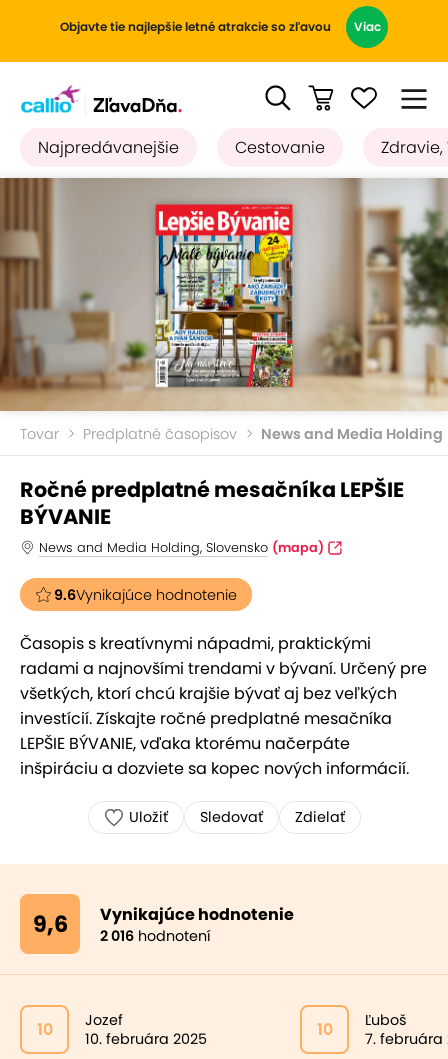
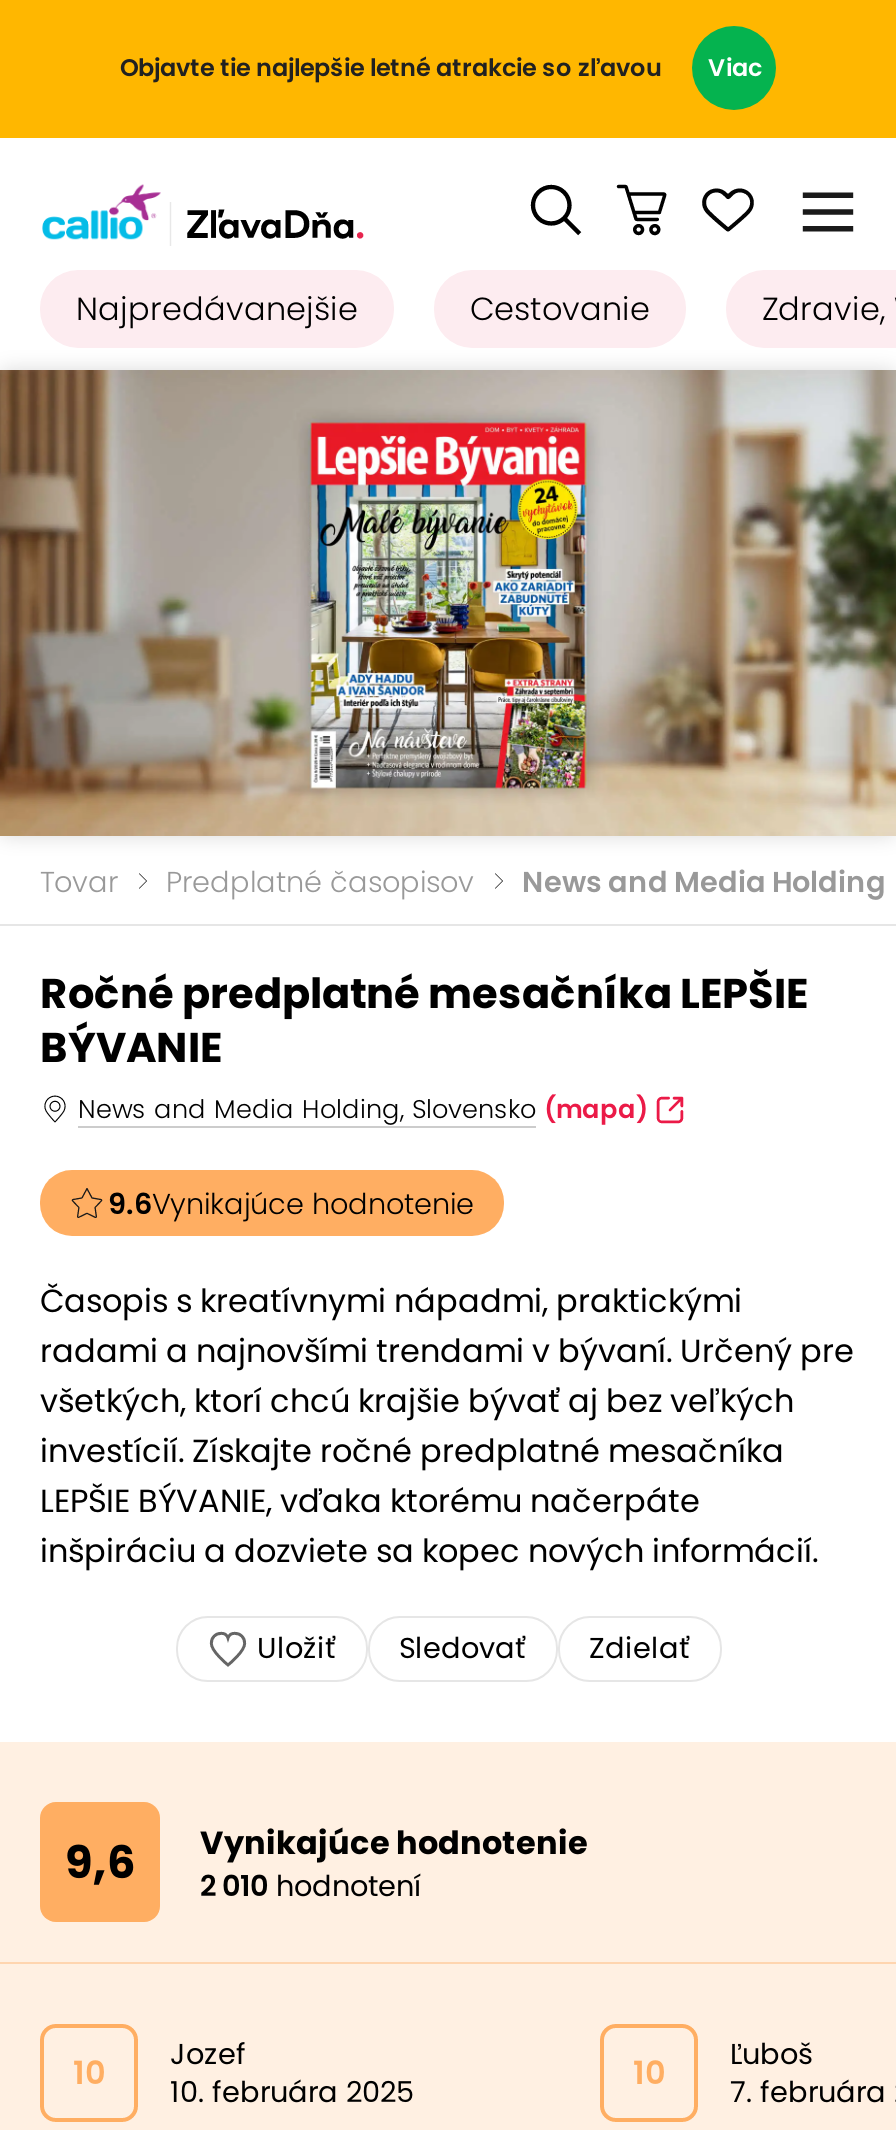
- 9,6 2 016 hodnotení Vynikajúce hodnotenie
+ 9,6 2 010 hodnotení Vynikajúce hodnotenie
